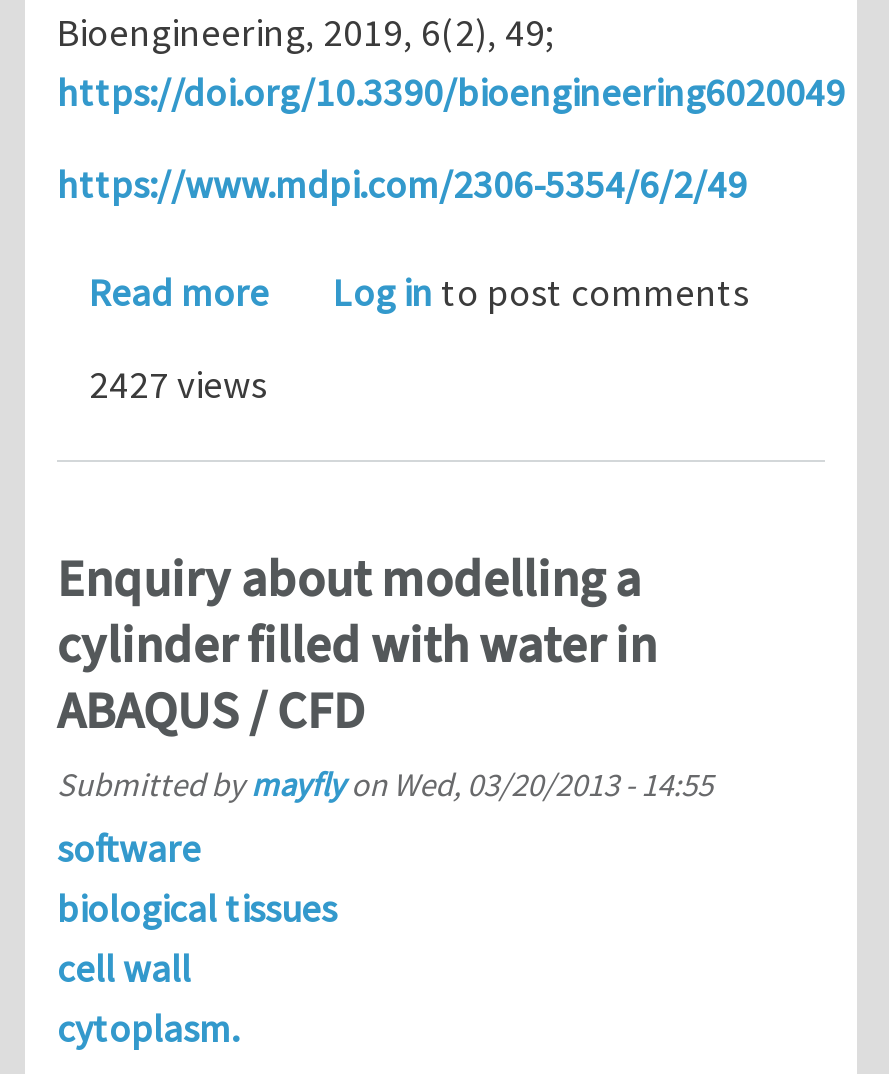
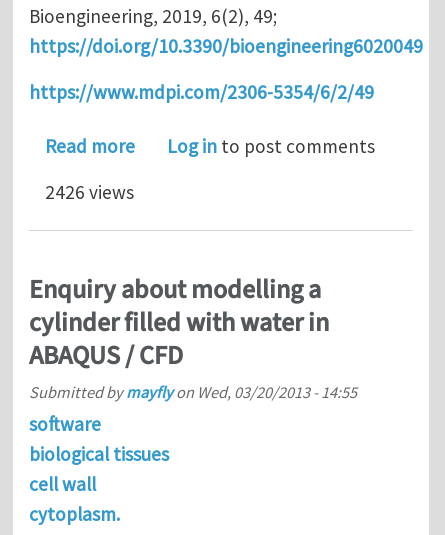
- 2427 views
+ 2426 views
